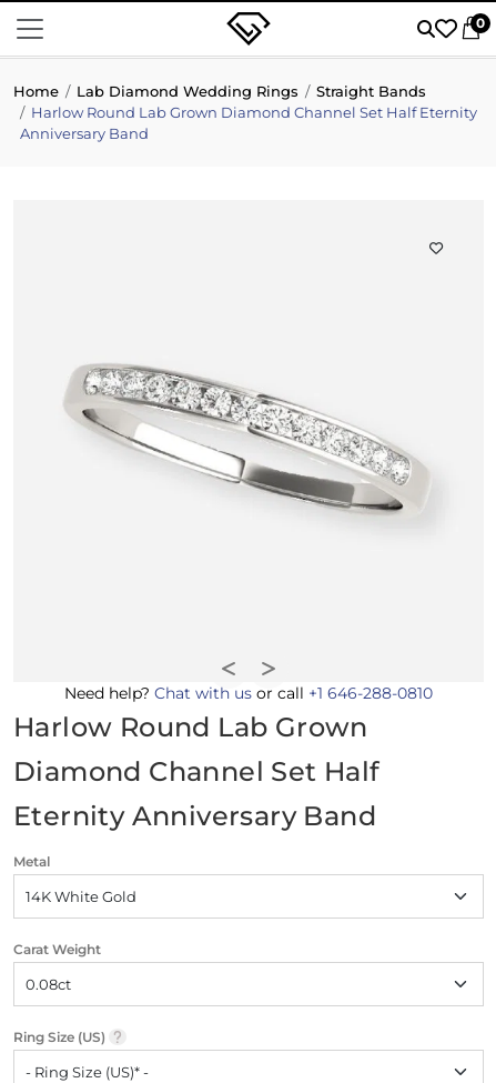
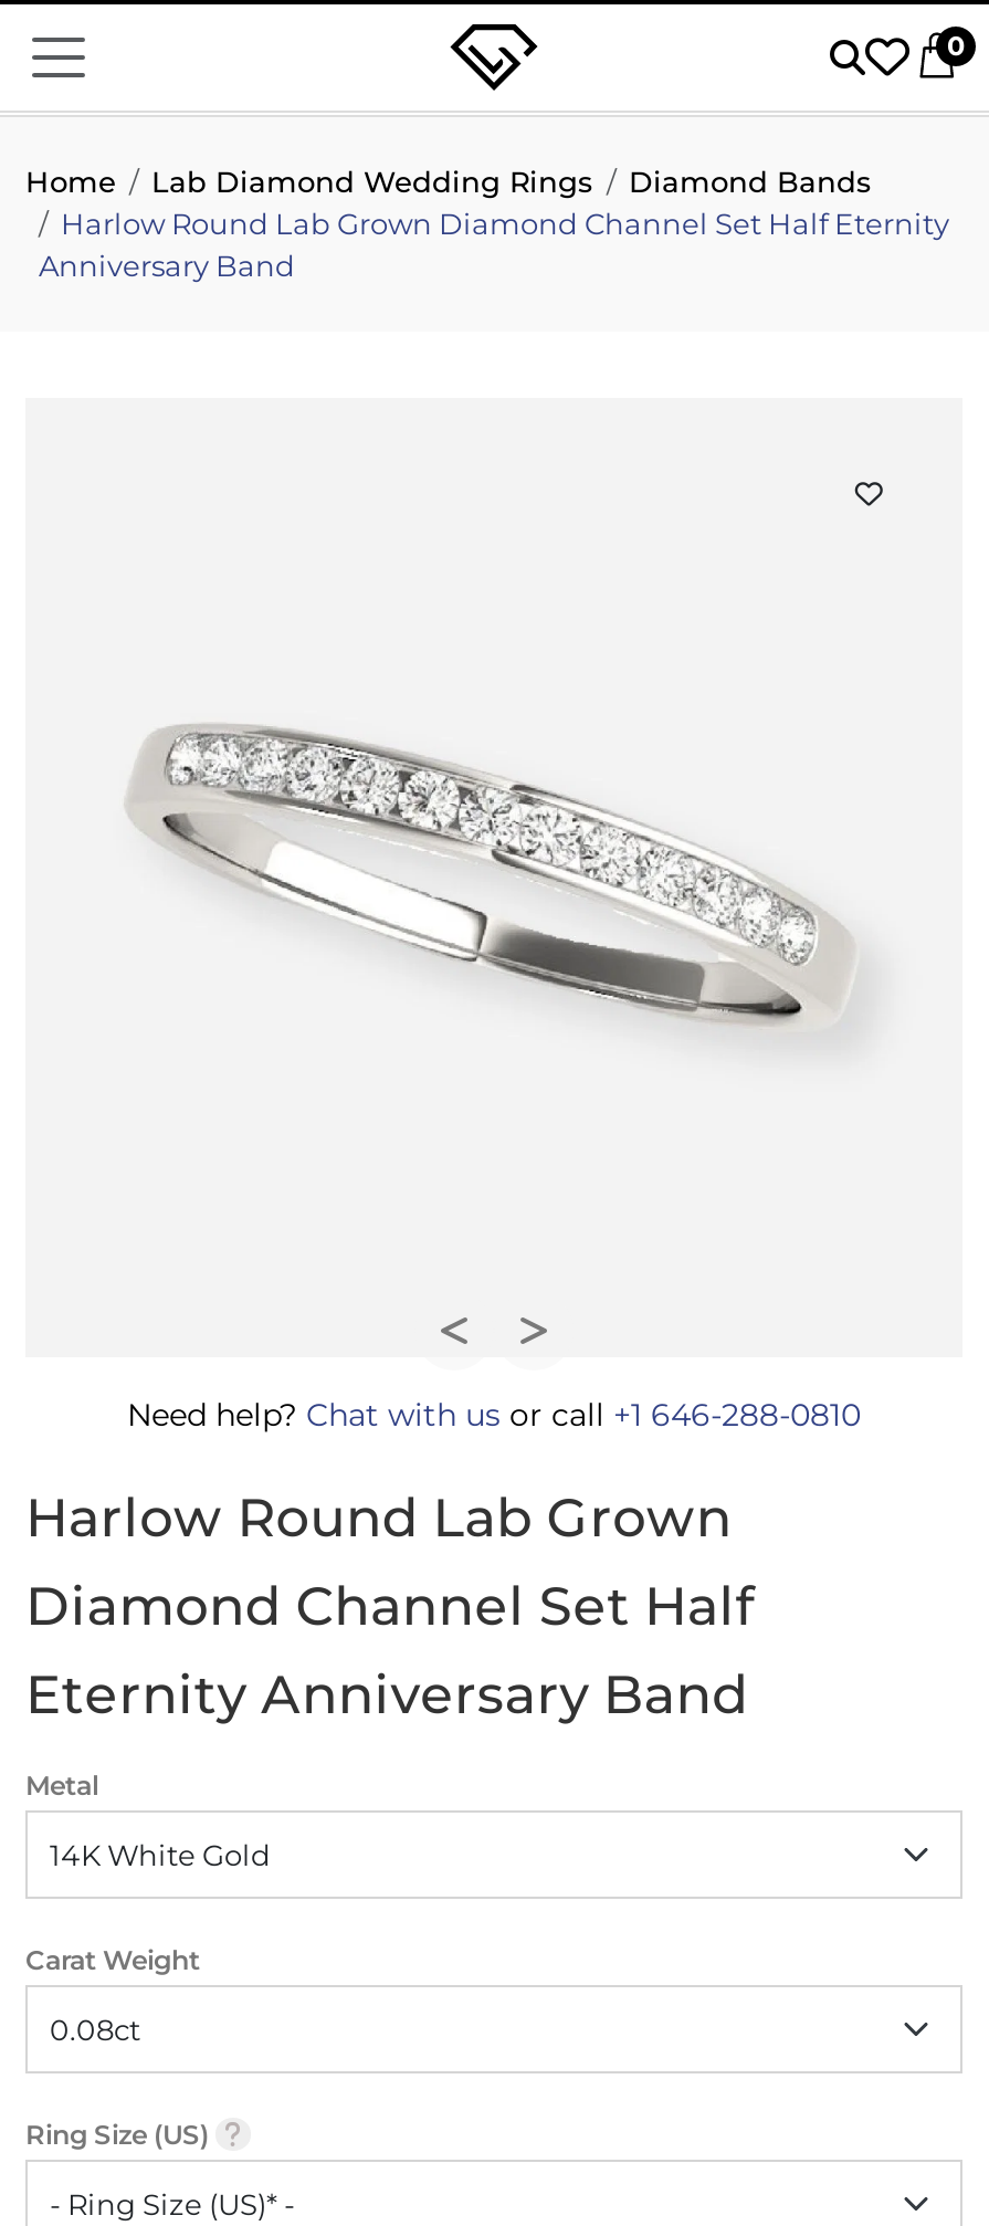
- Straight Bands
+ Diamond Bands
